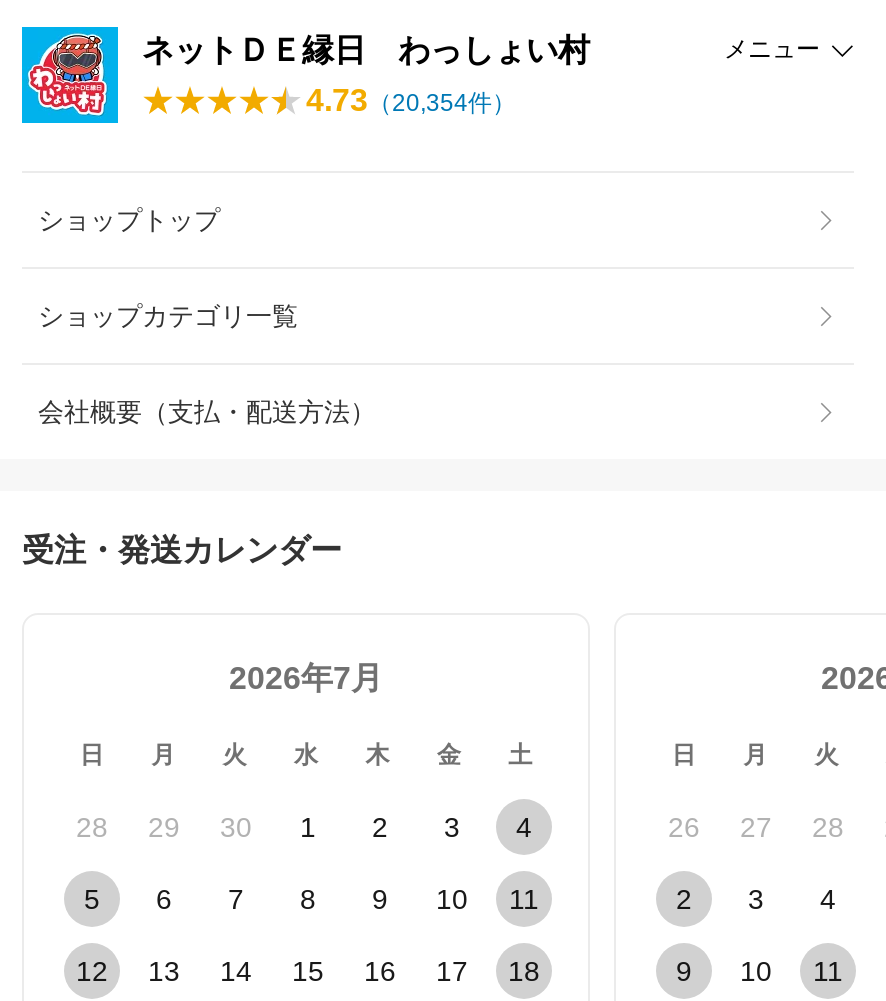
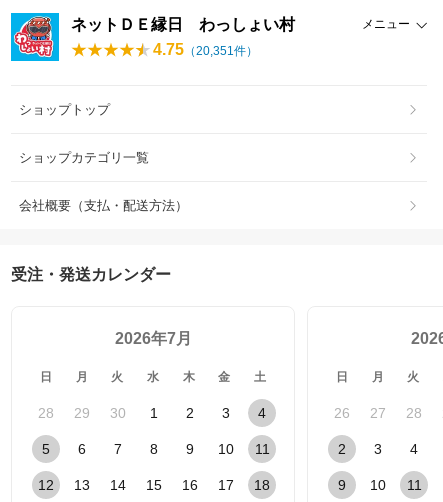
- 4.73（20,354件）
+ 4.75（20,351件）
